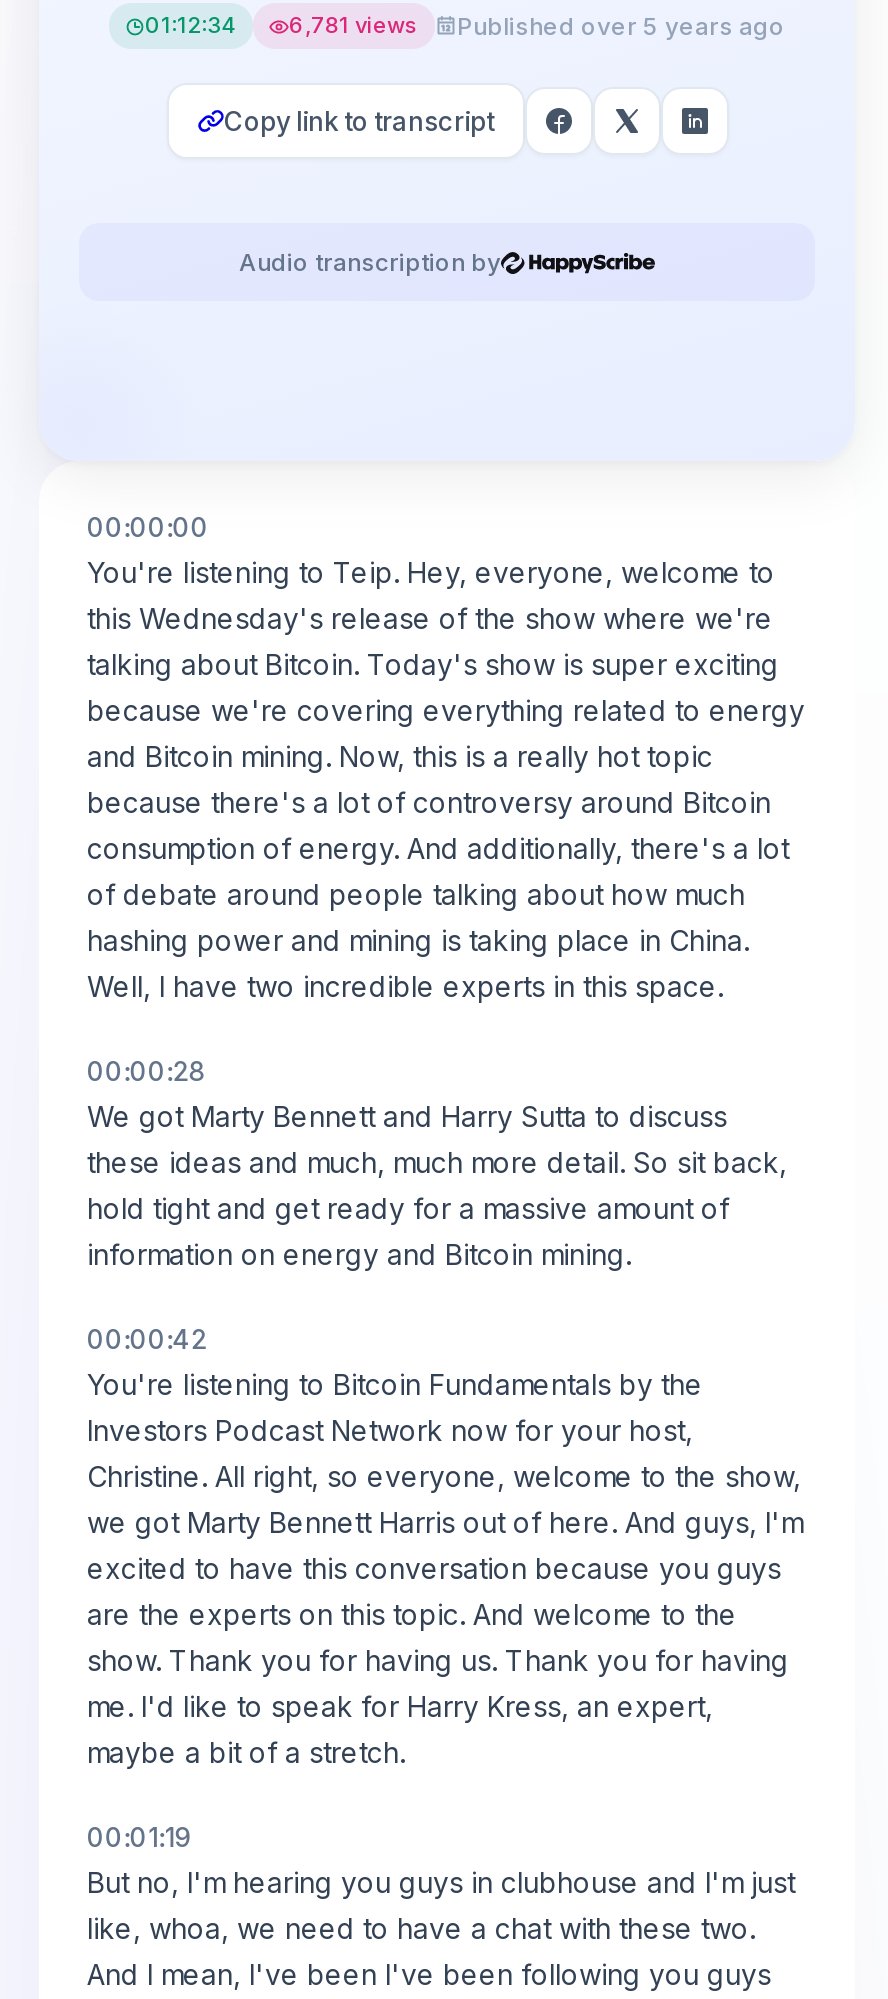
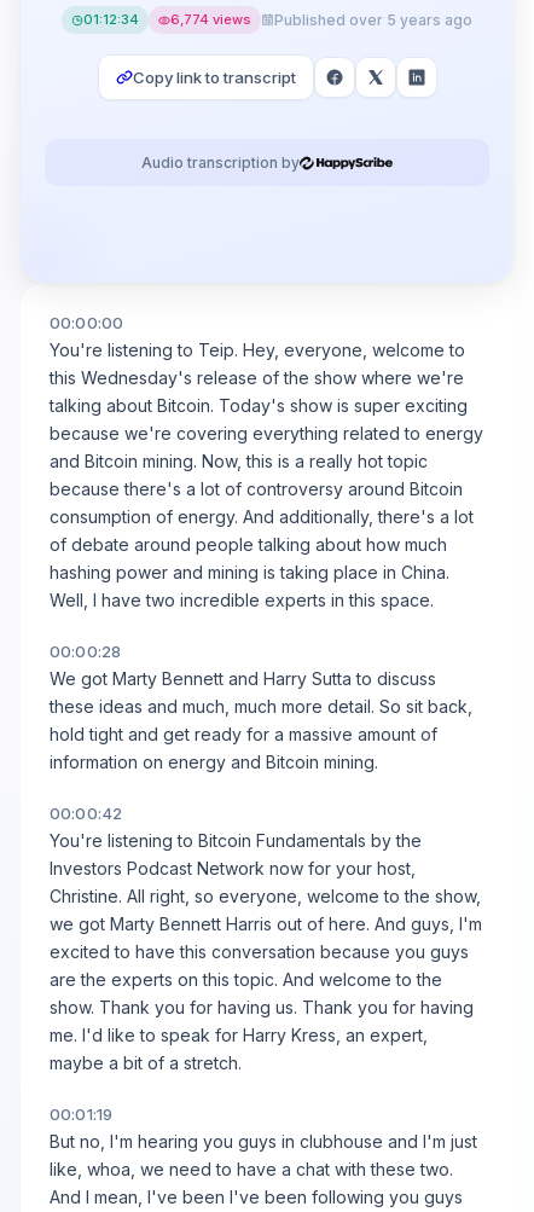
- 01:12:34 6,781 views Published over 5 years ago
+ 01:12:34 6,774 views Published over 5 years ago
